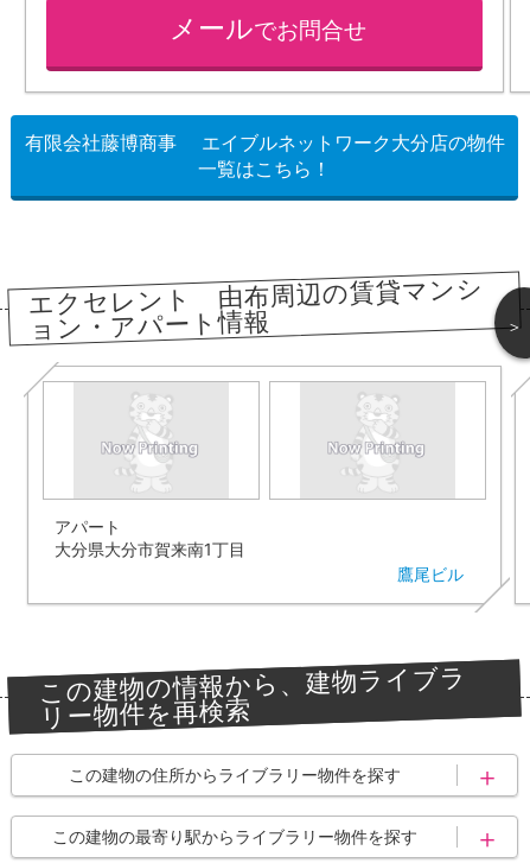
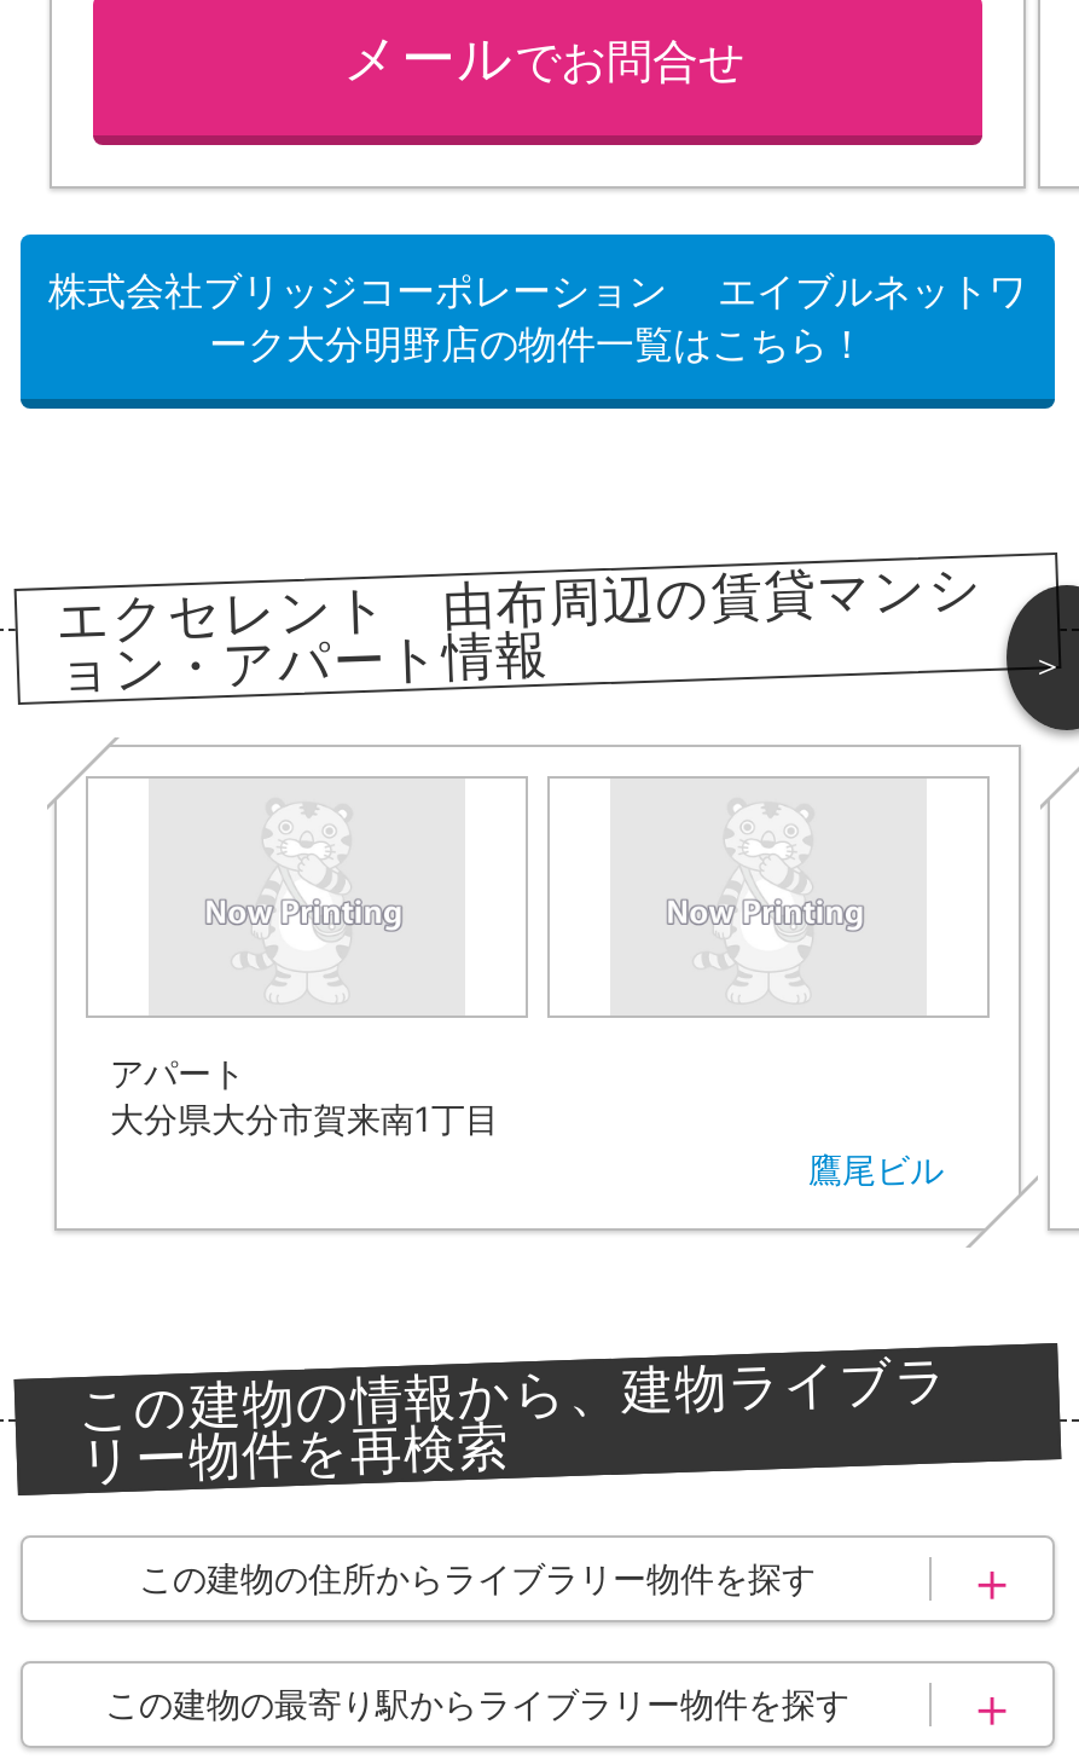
- 有限会社藤博商事 エイブルネットワーク大分店の物件
- 一覧はこちら！
+ 株式会社ブリッジコーポレーション エイブルネットワ
+ ーク大分明野店の物件一覧はこちら！
